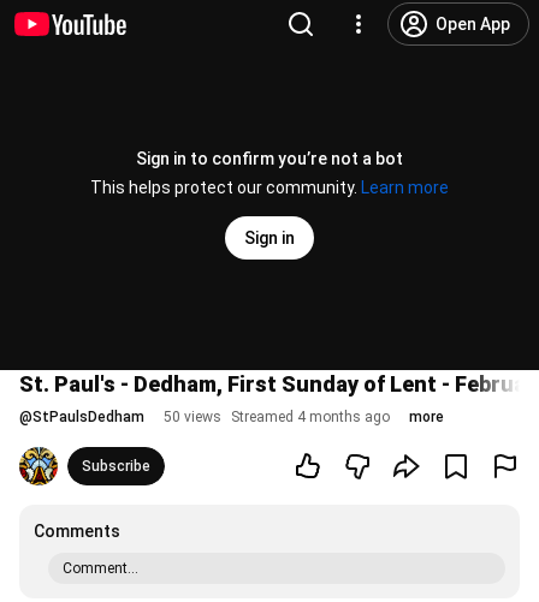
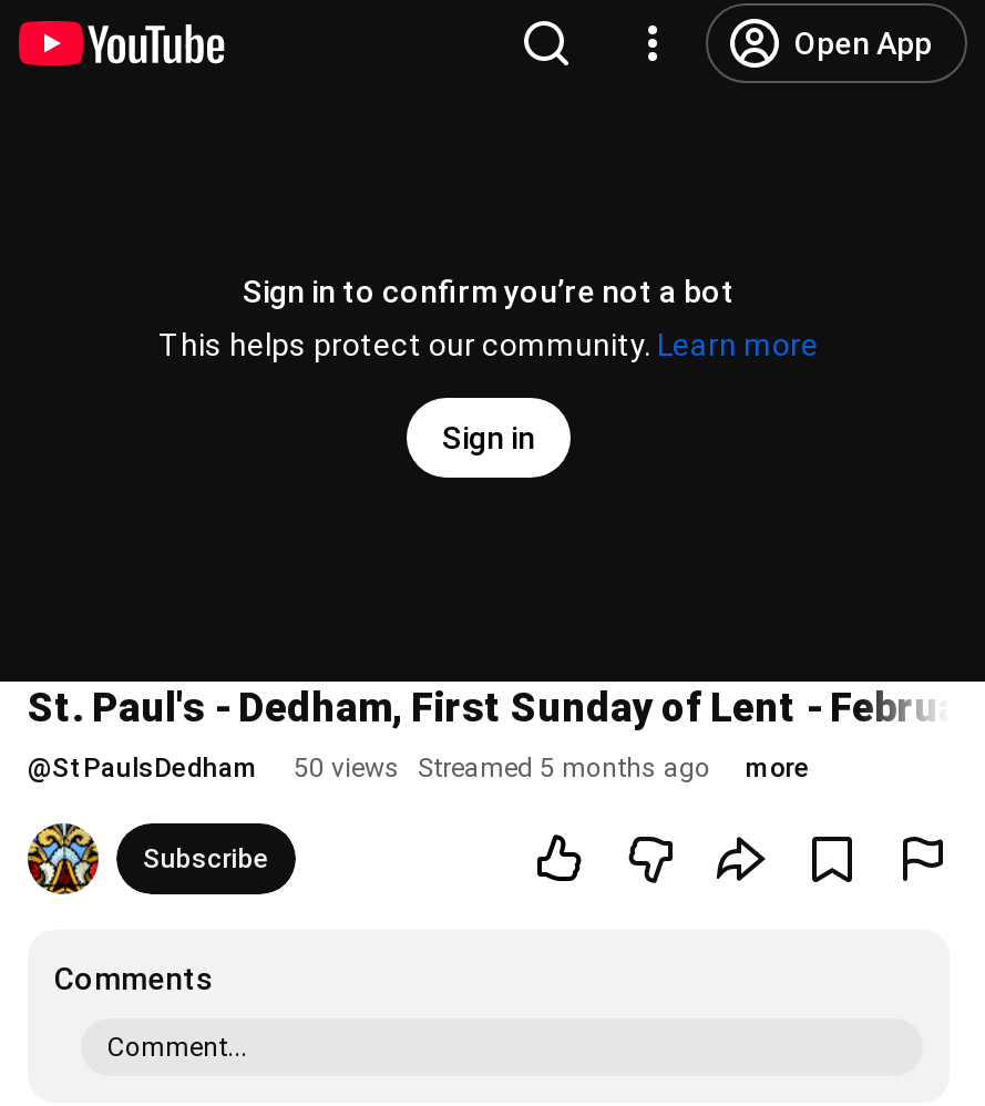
- 50 views Streamed 4 months ago
+ 50 views Streamed 5 months ago
